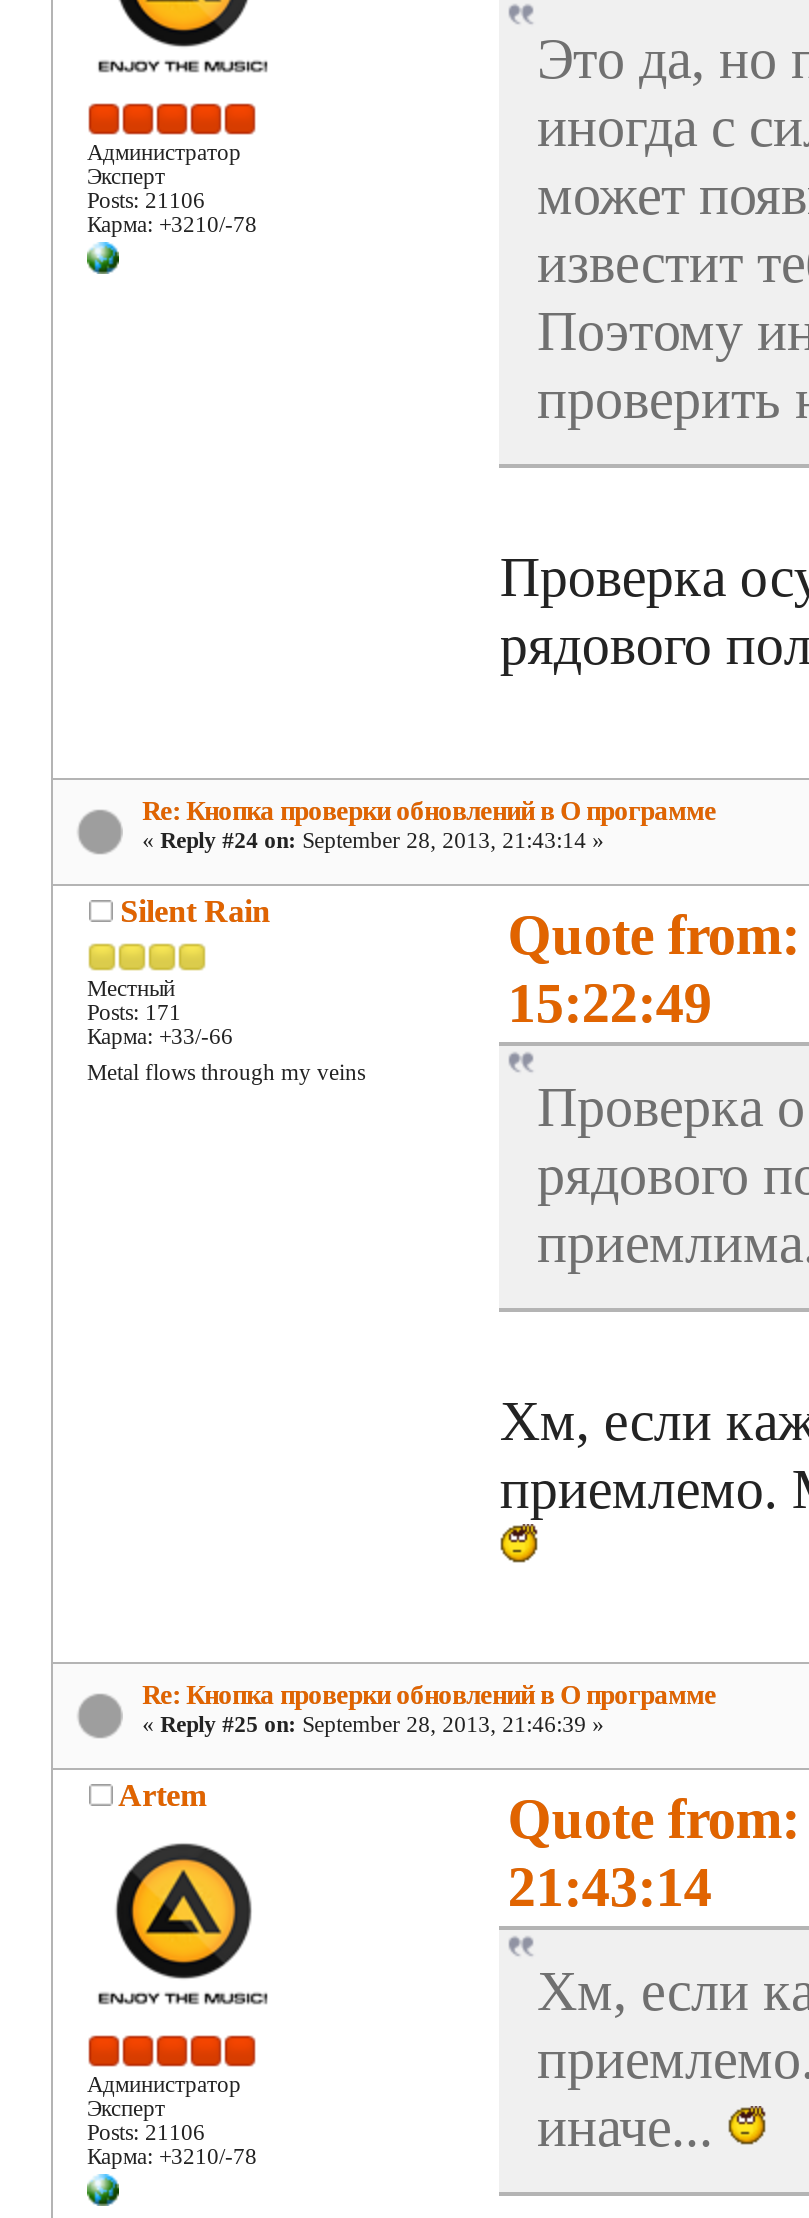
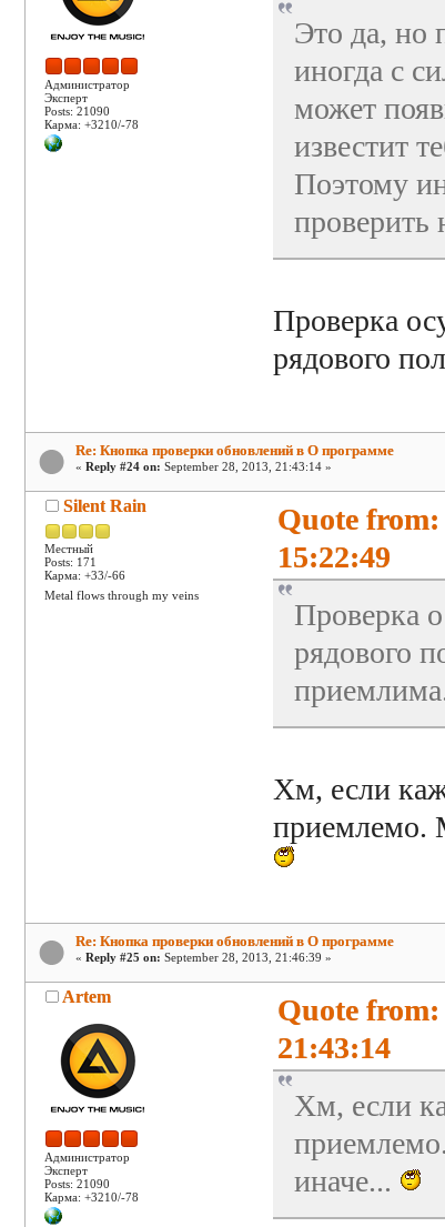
- Posts: 21106
+ Posts: 21090

- Posts: 21106
+ Posts: 21090
